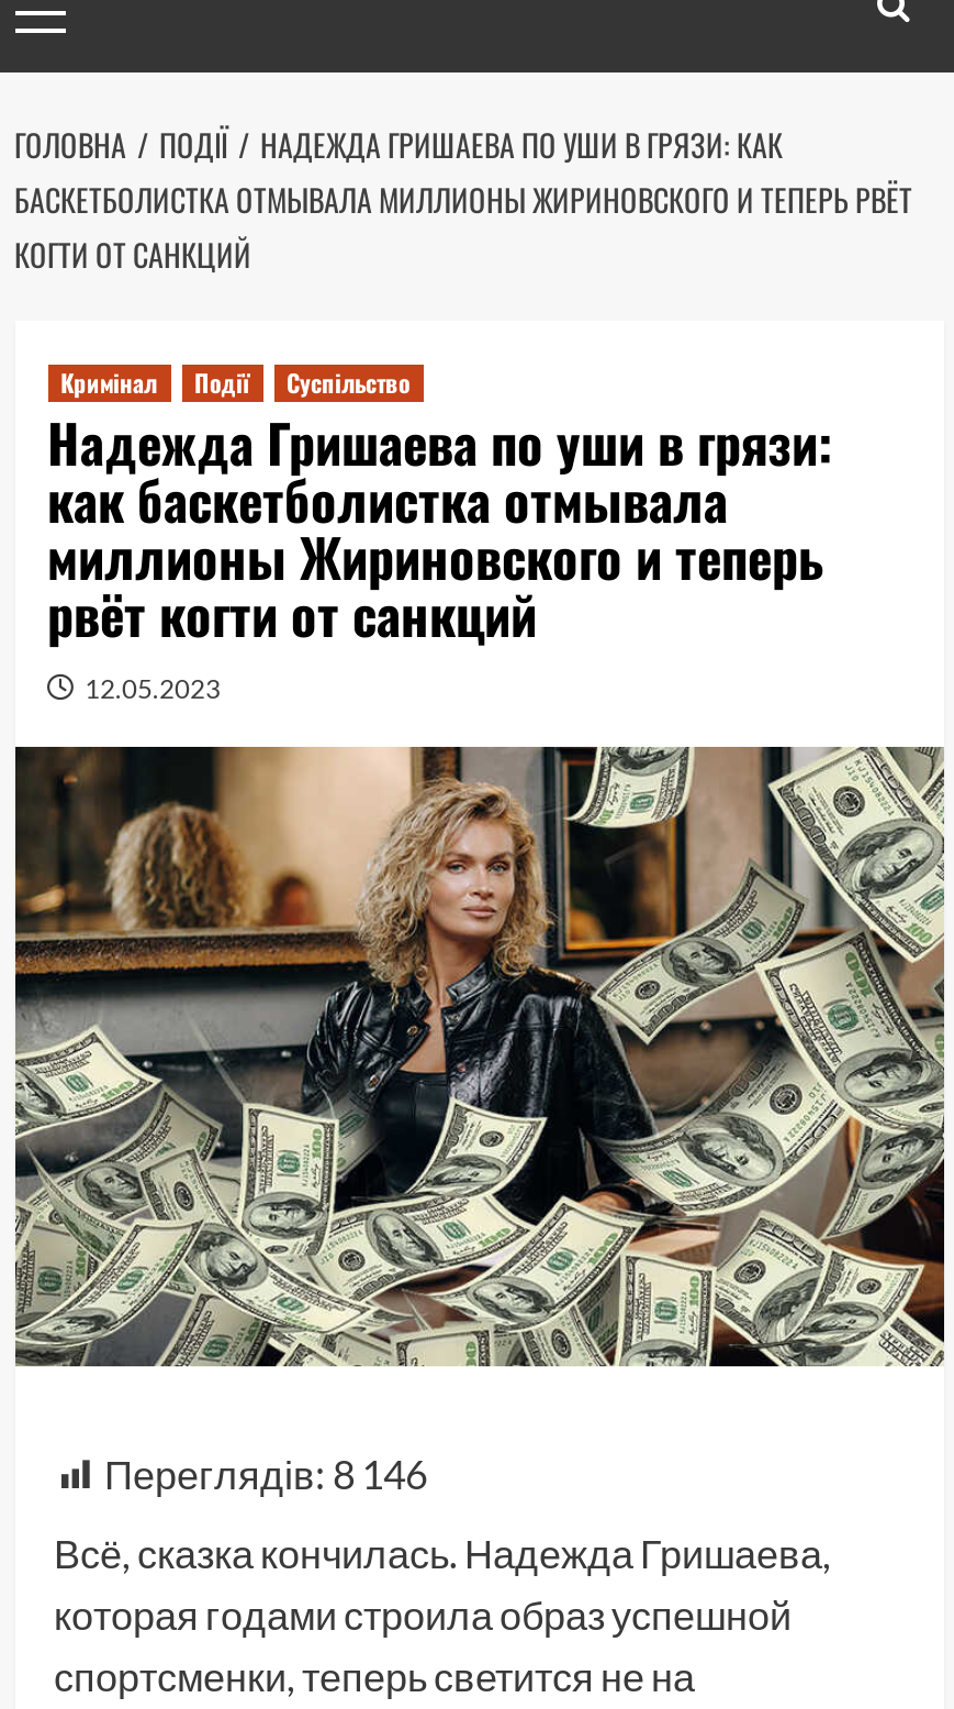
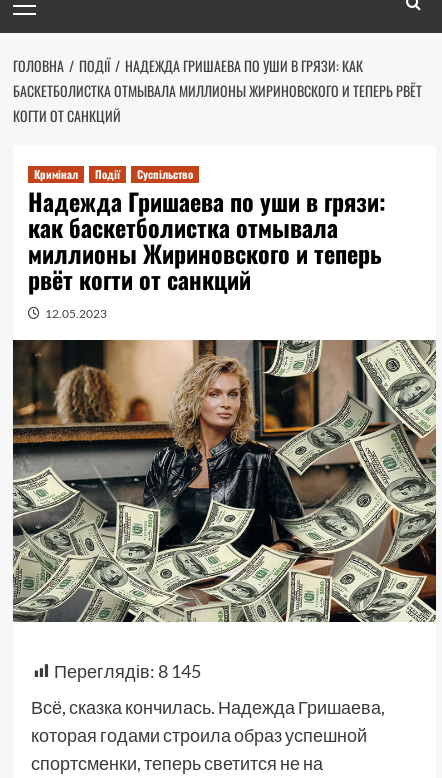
- Переглядів: 8 146
+ Переглядів: 8 145
